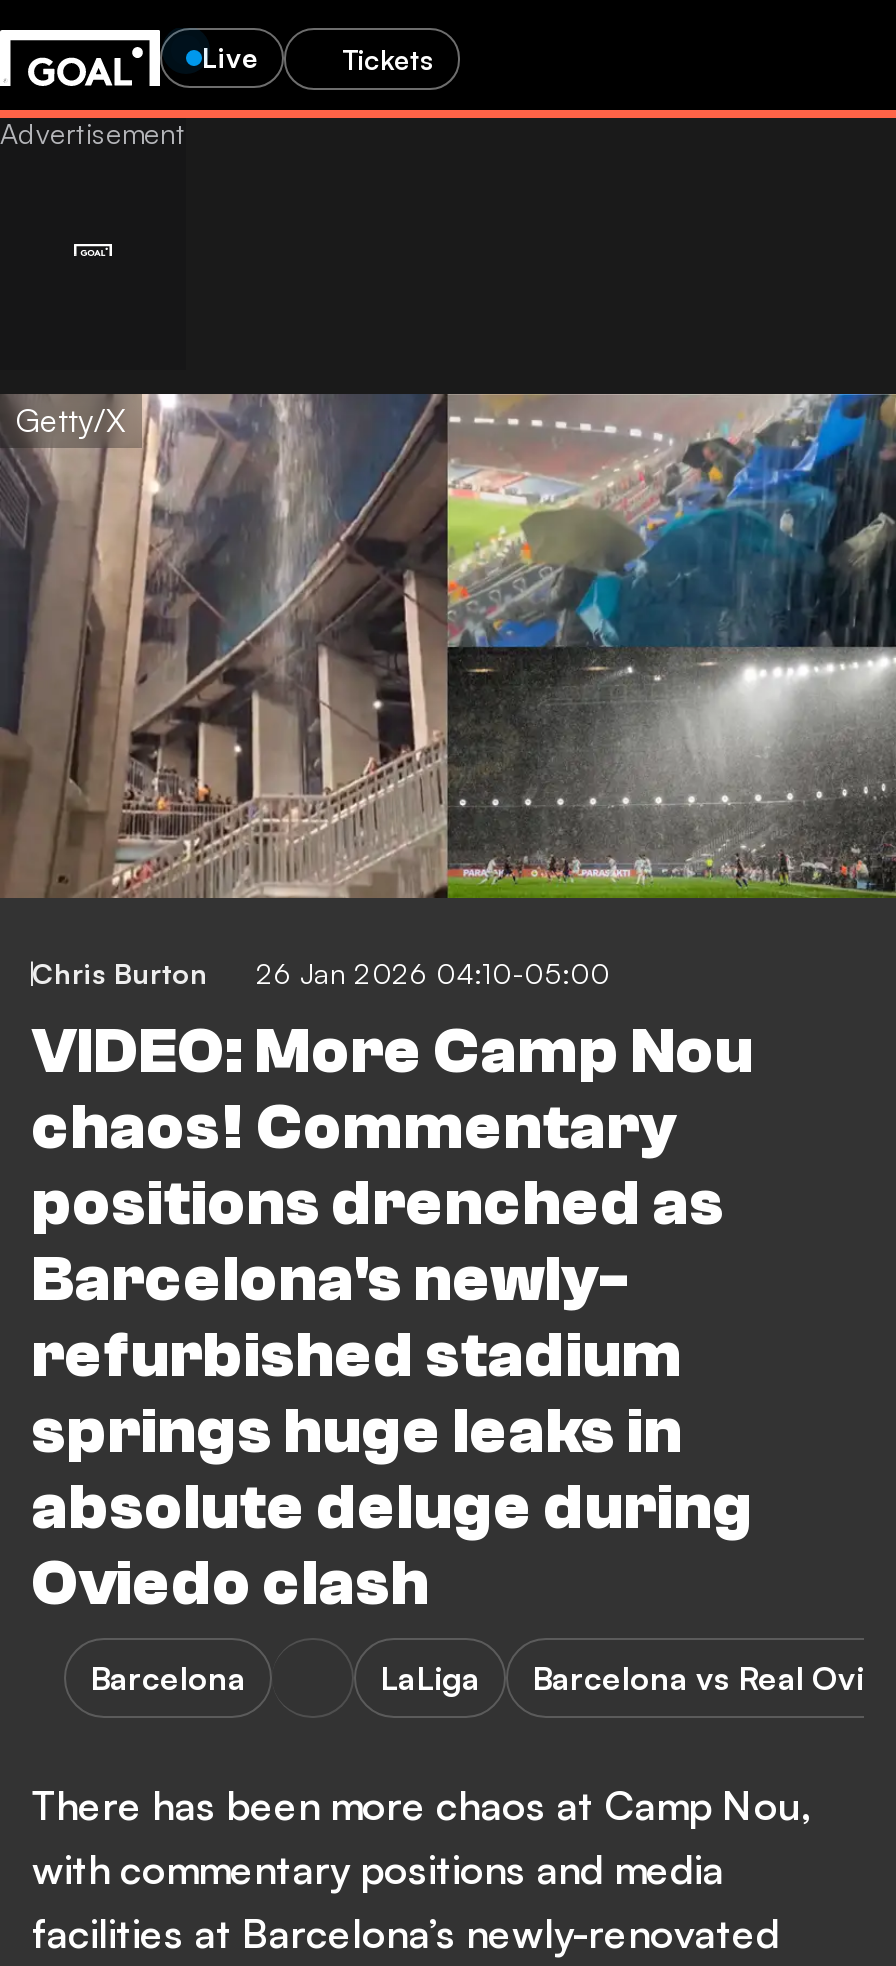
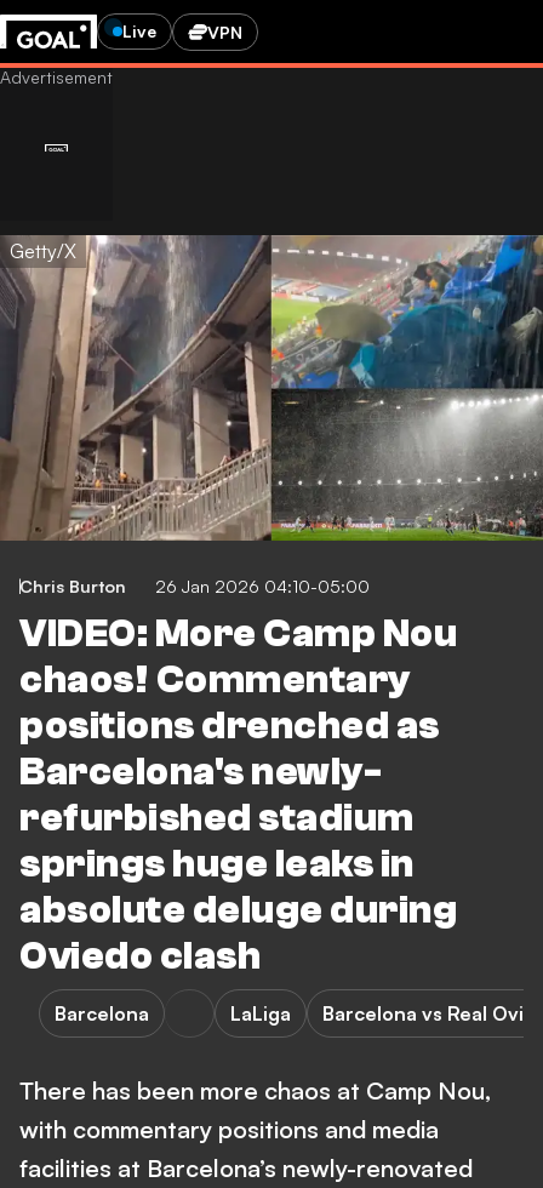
- Tickets
+ VPN
